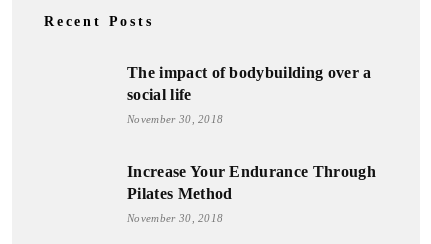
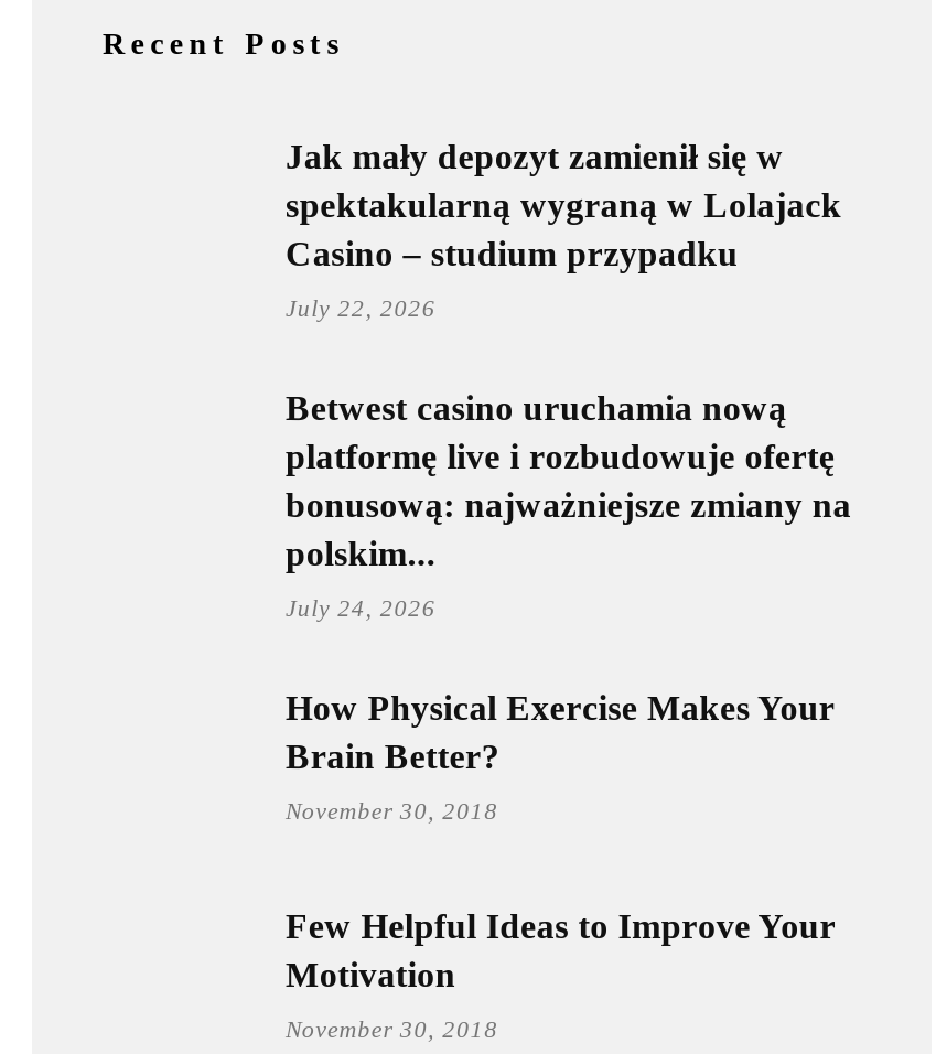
- The impact of bodybuilding over a
- social life
+ Jak mały depozyt zamienił się w
+ spektakularną wygraną w Lolajack
+ Casino – studium przypadku
+ July 22, 2026
+ Betwest casino uruchamia nową
+ platformę live i rozbudowuje ofertę
+ bonusową: najważniejsze zmiany na
+ polskim...
+ July 24, 2026
+ How Physical Exercise Makes Your
+ Brain Better?

- Increase Your Endurance Through
- Pilates Method
+ Few Helpful Ideas to Improve Your
+ Motivation
